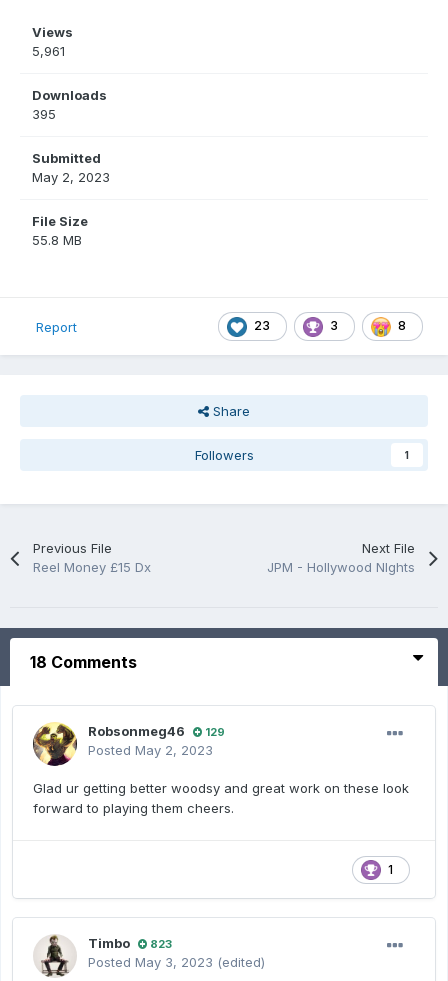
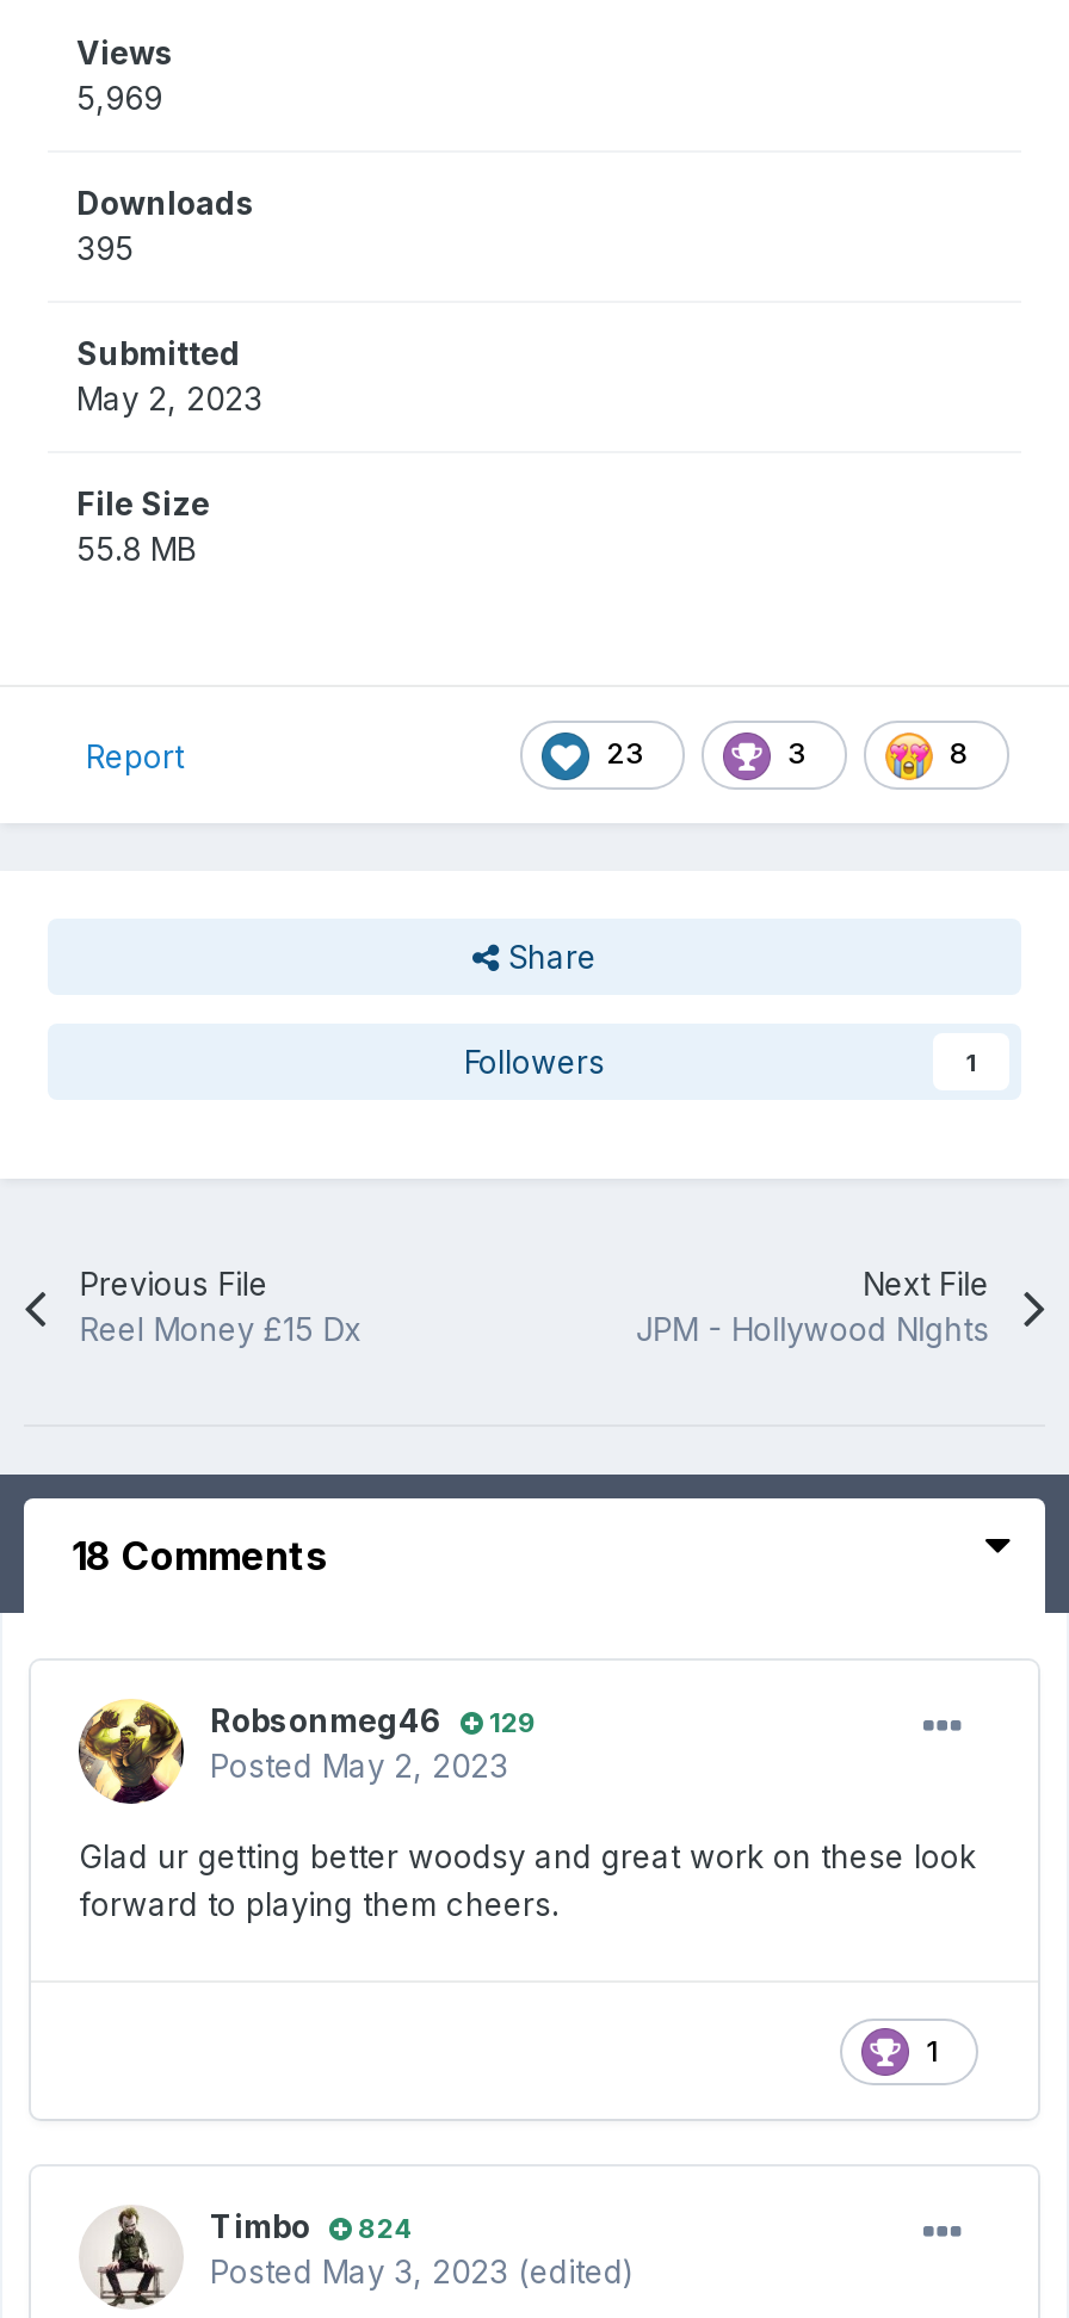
- 5,961
+ 5,969

- Timbo 823
+ Timbo 824
